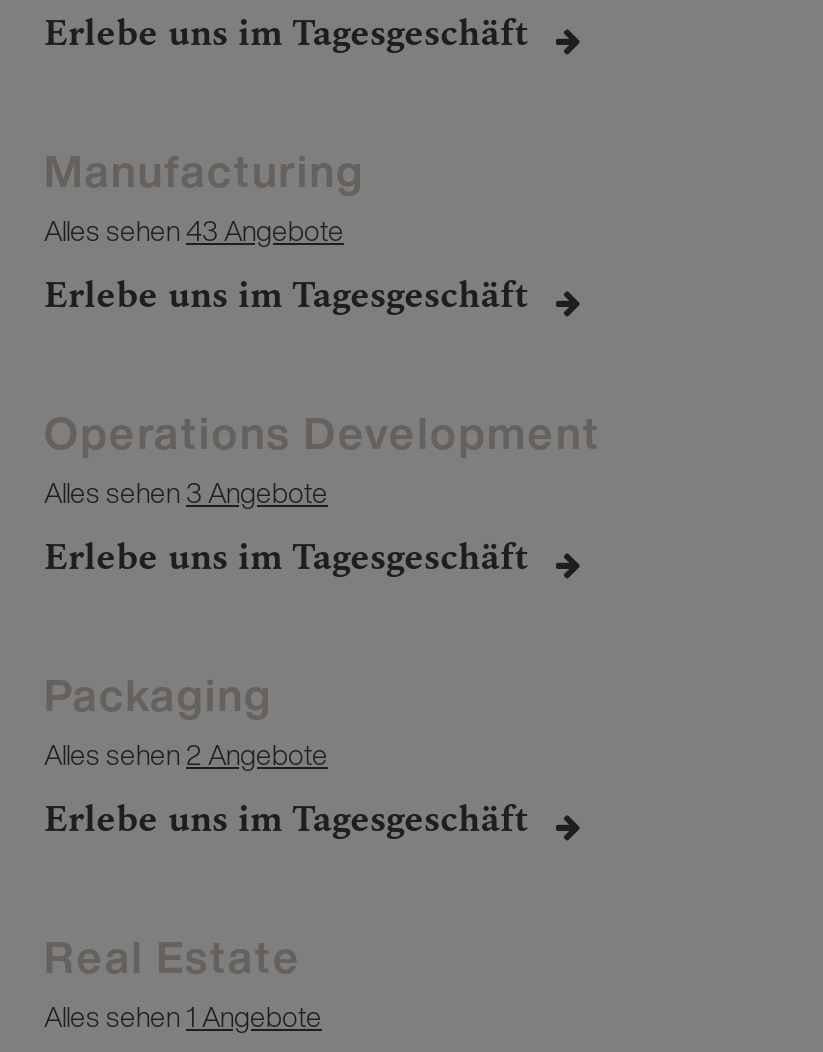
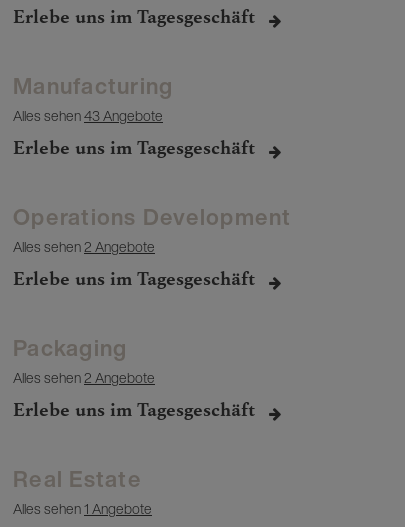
- Alles sehen 3 Angebote
+ Alles sehen 2 Angebote
